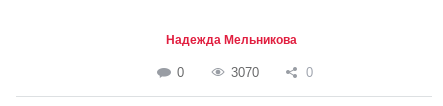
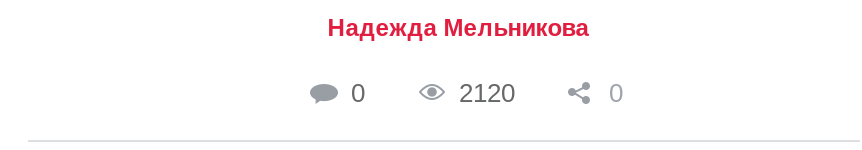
- 3070
+ 2120
